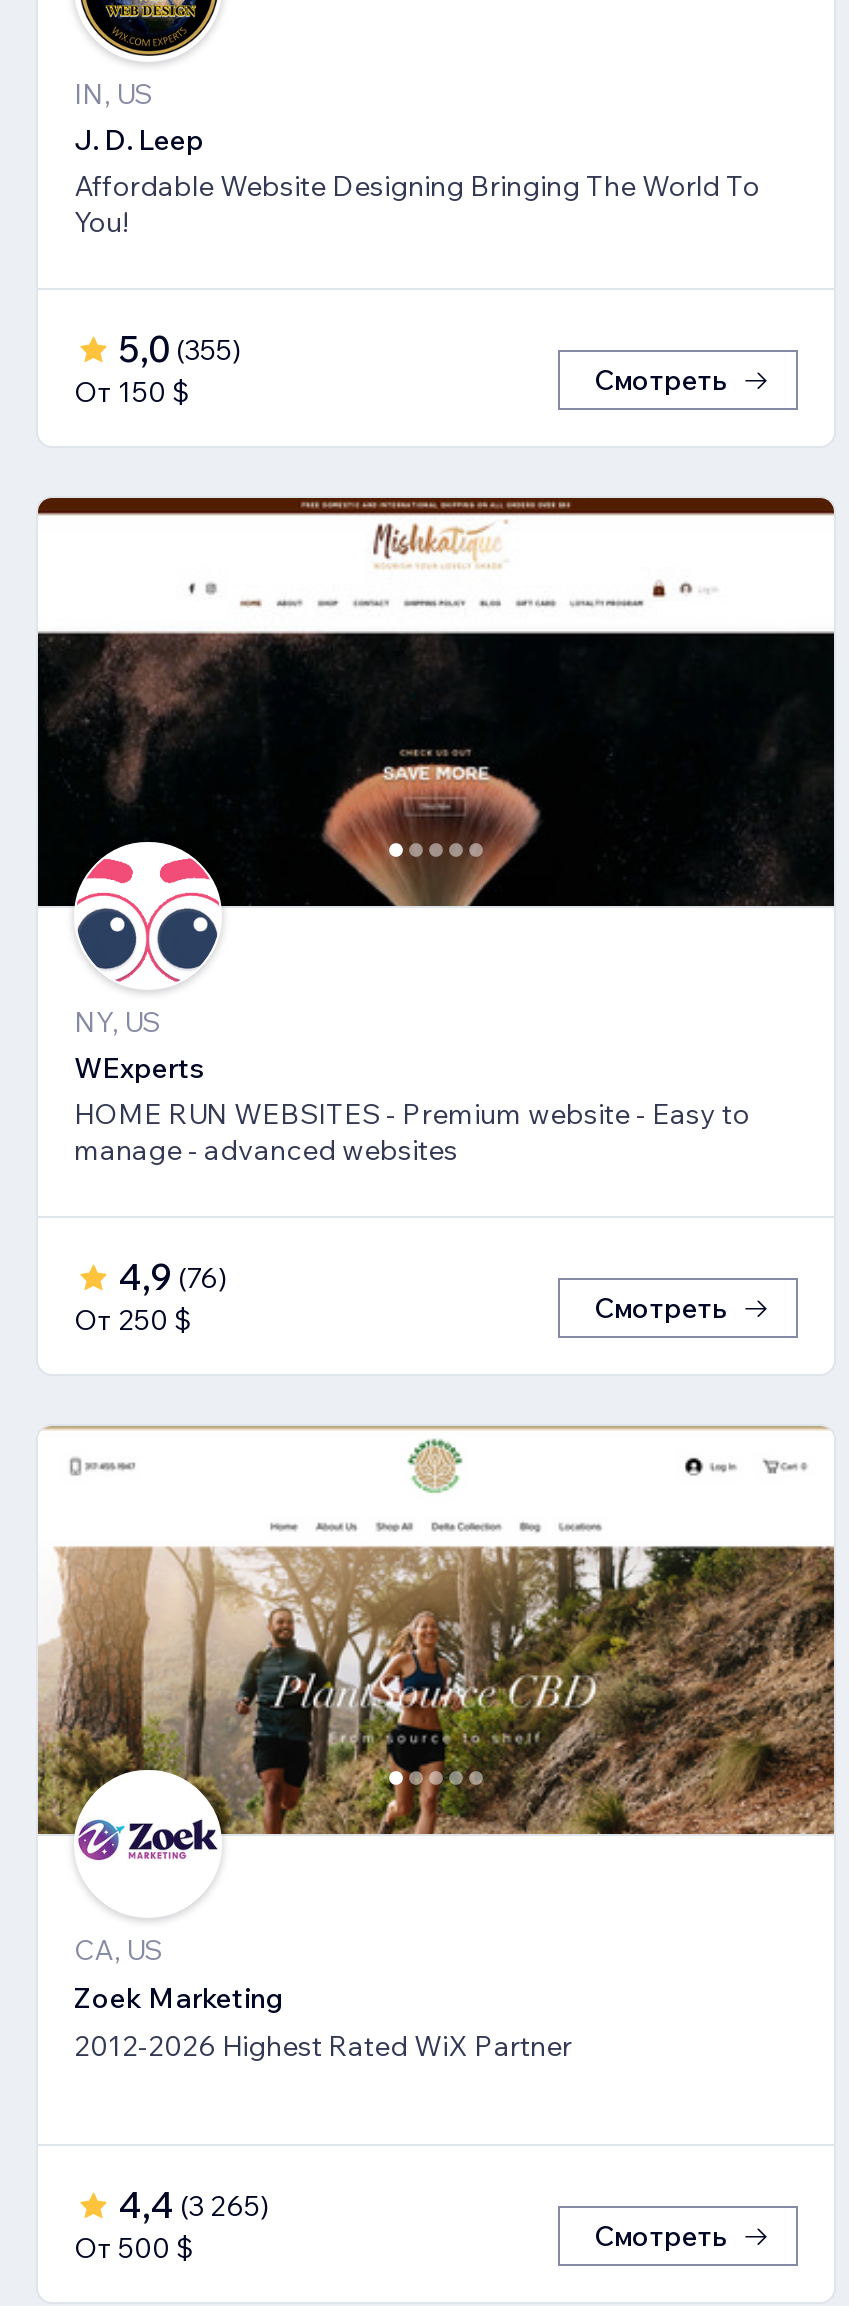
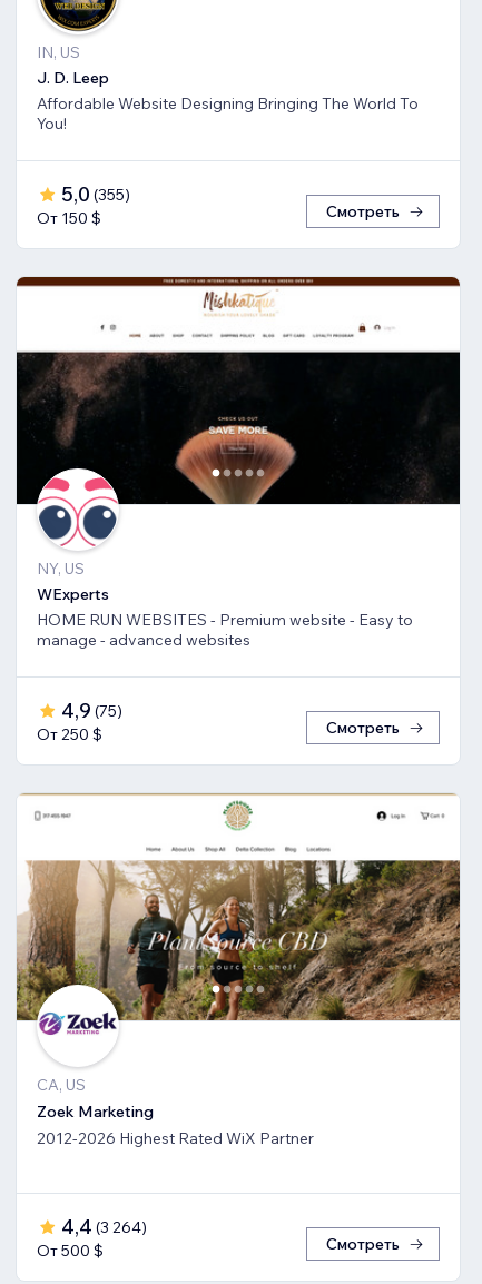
- 4,9 (76)
+ 4,9 (75)

- 4,4 (3 265)
+ 4,4 (3 264)
